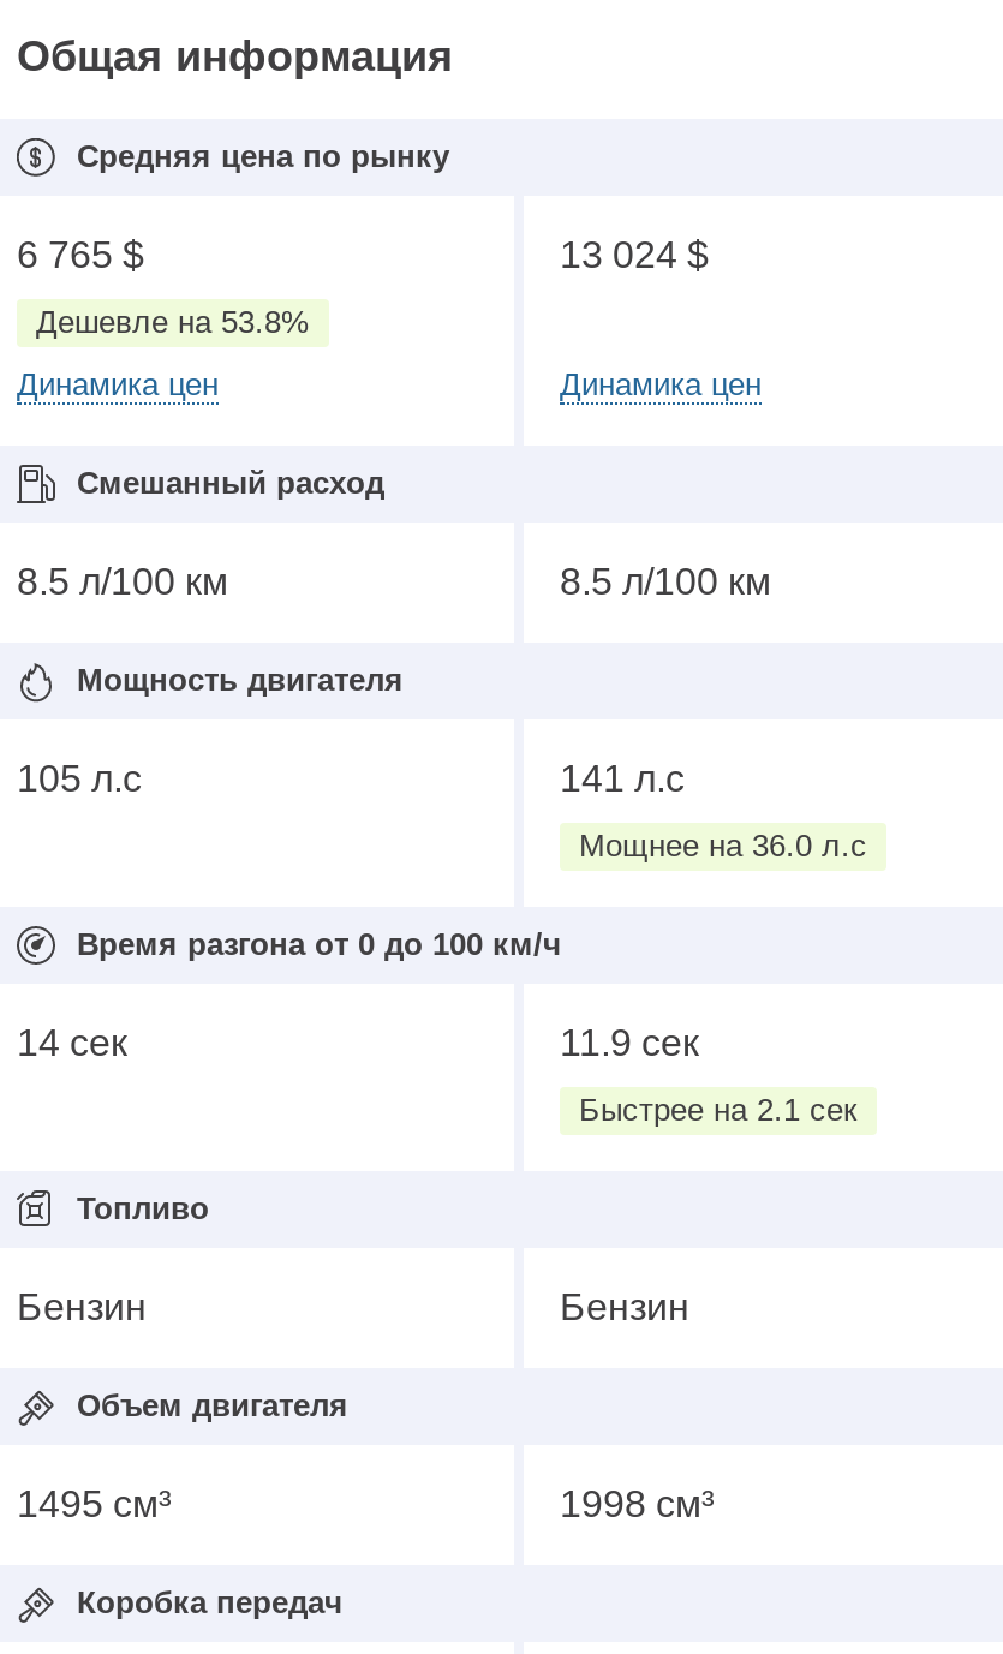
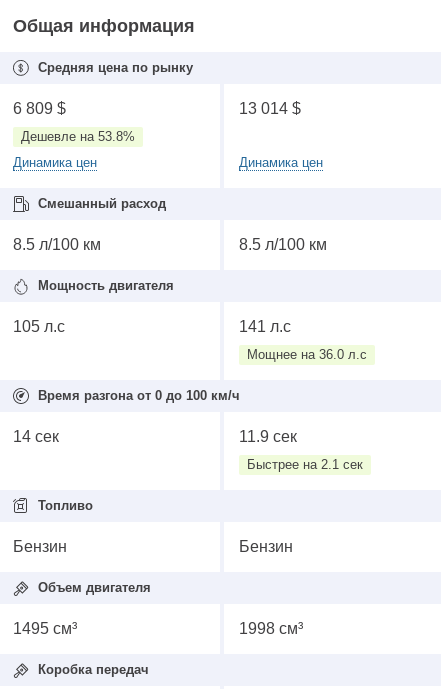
- 6 765 $
+ 6 809 $

- 13 024 $
+ 13 014 $
